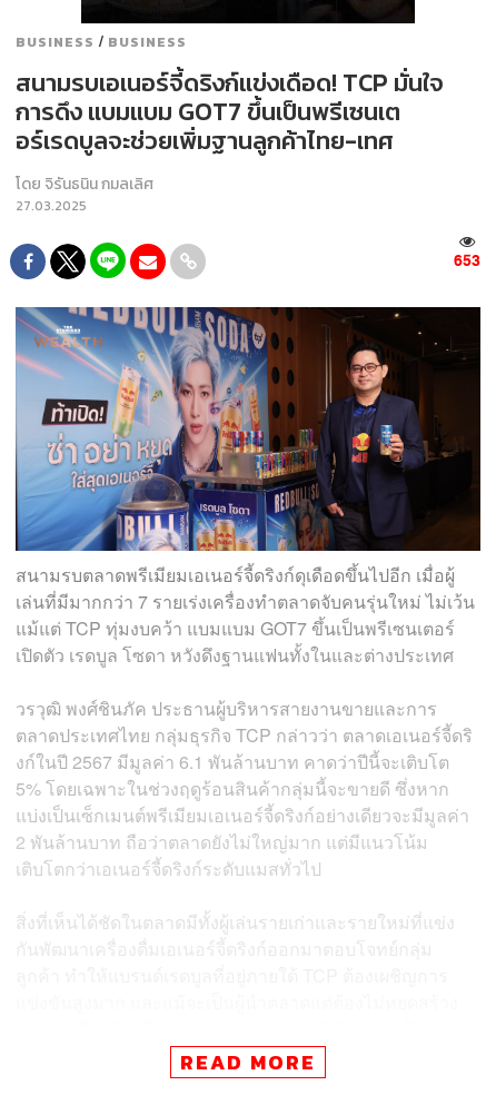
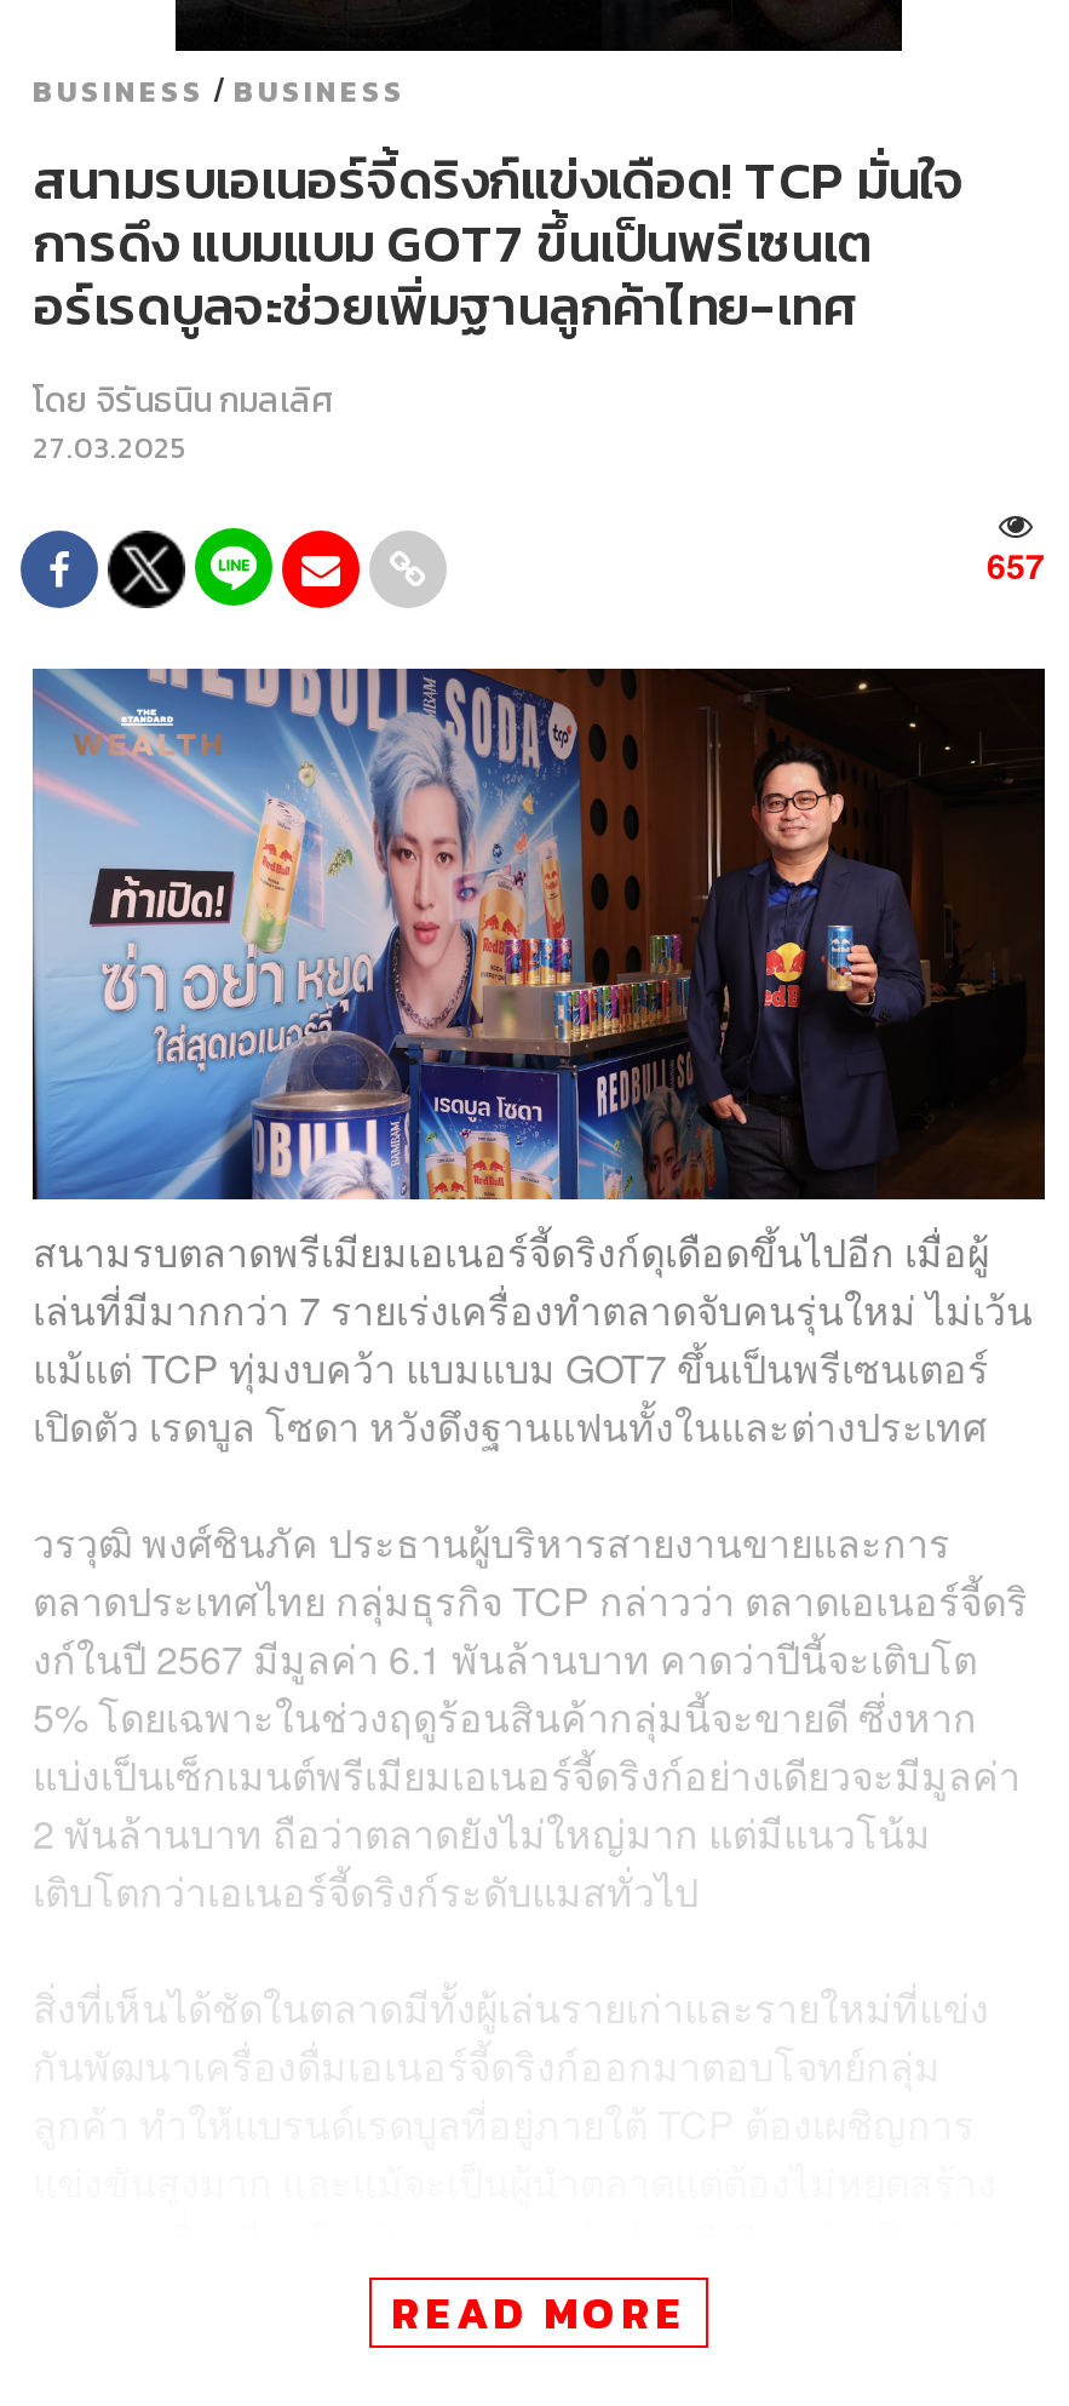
- 653
+ 657
